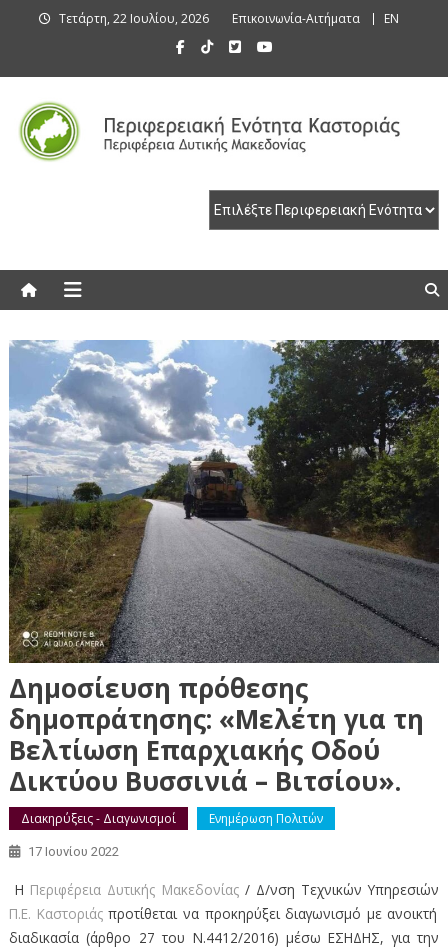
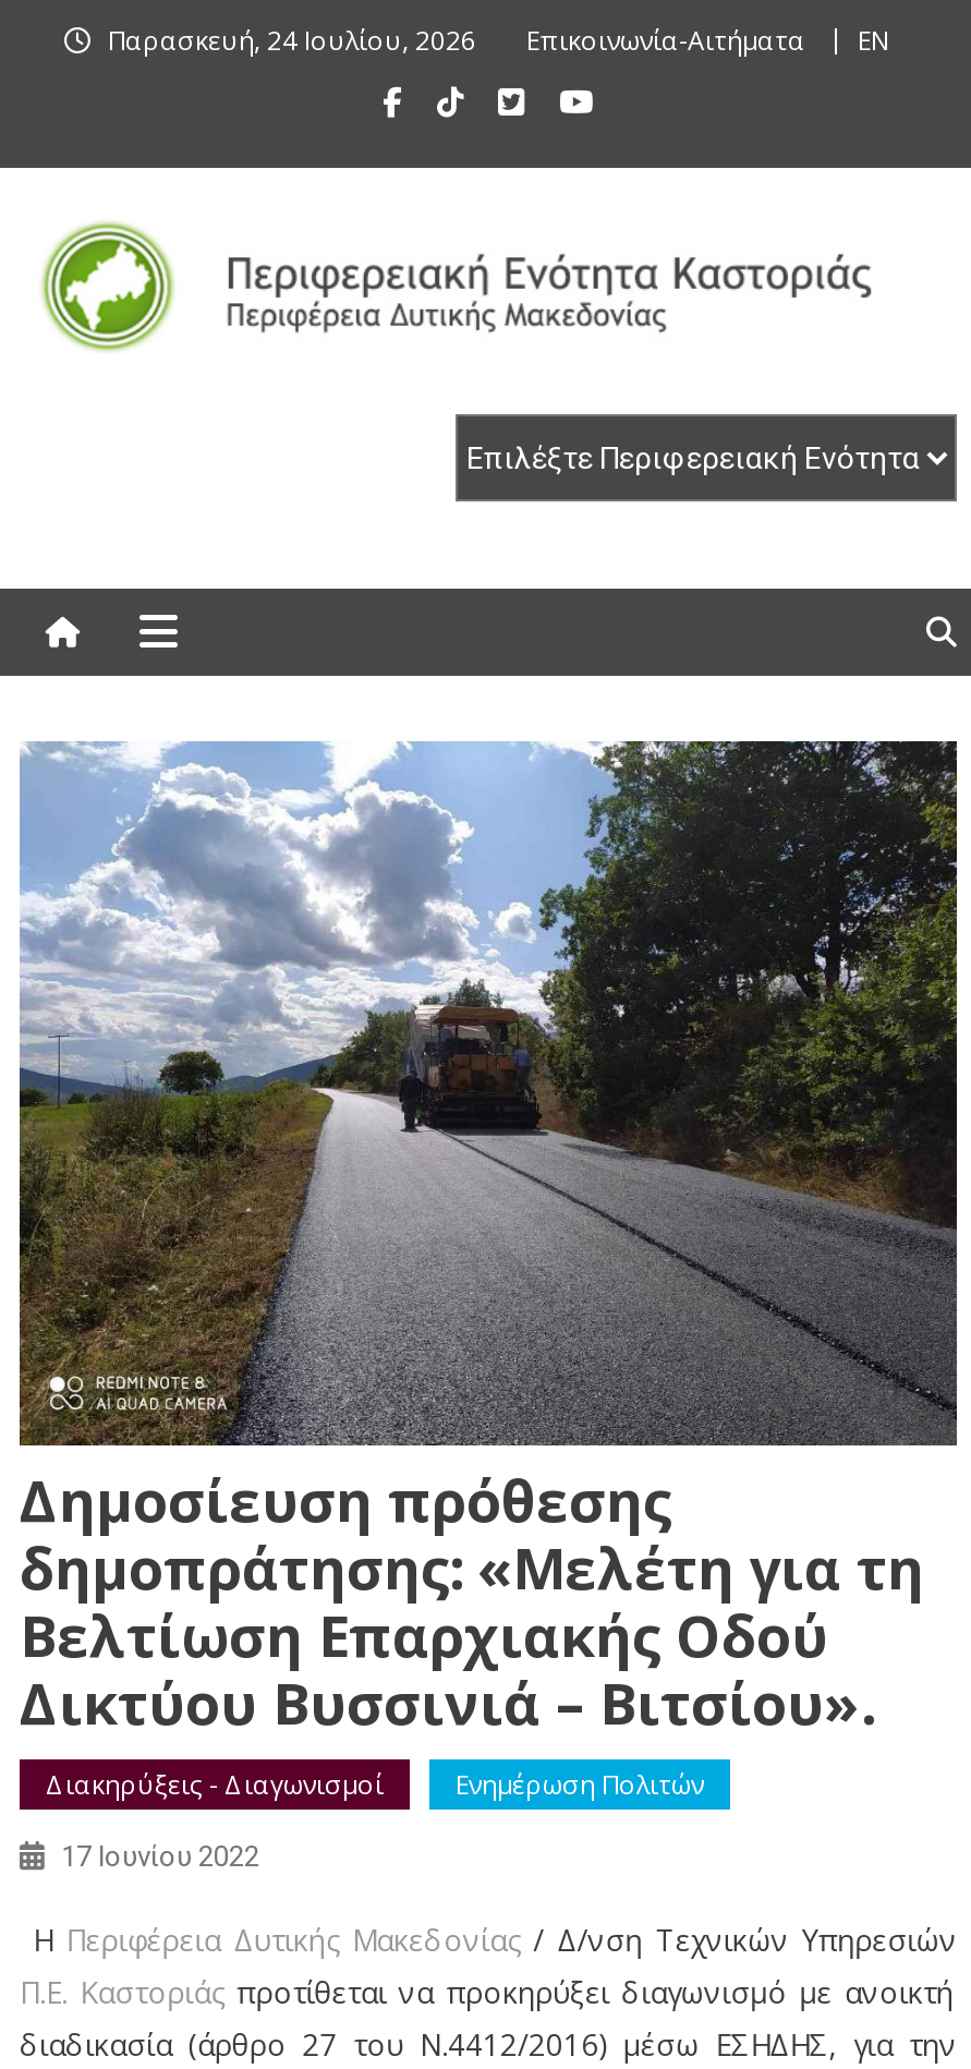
- Τετάρτη, 22 Ιουλίου, 2026
+ Παρασκευή, 24 Ιουλίου, 2026
